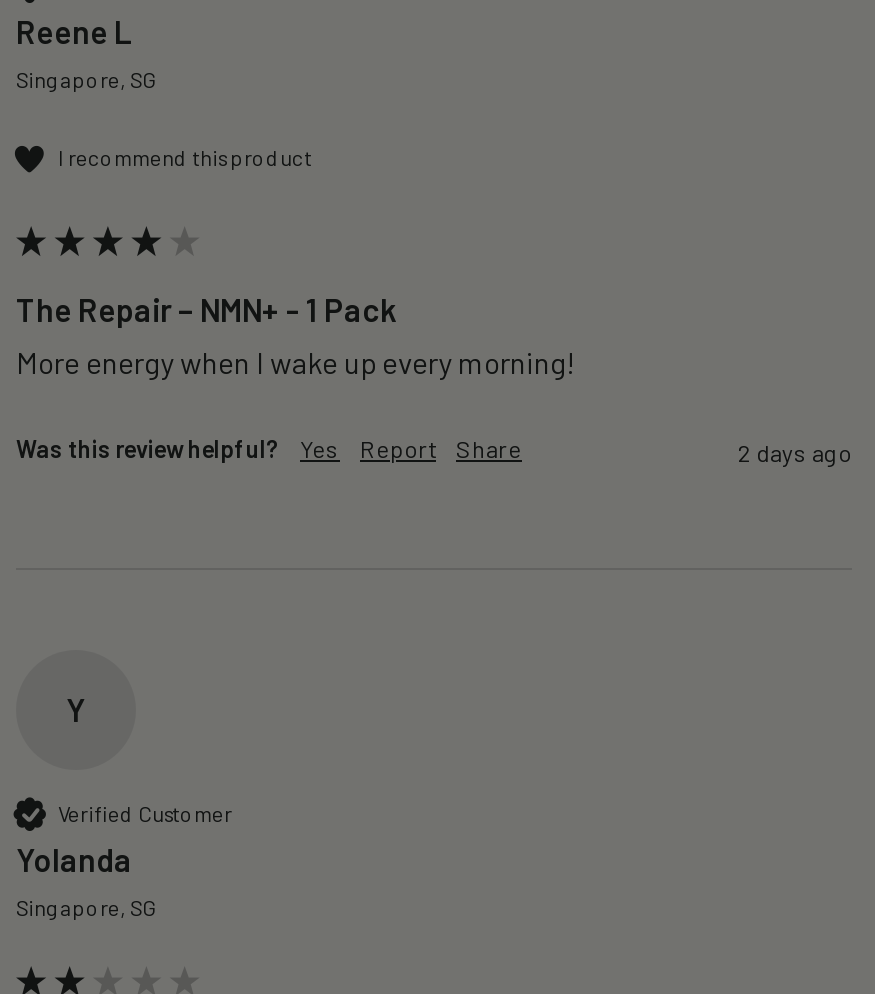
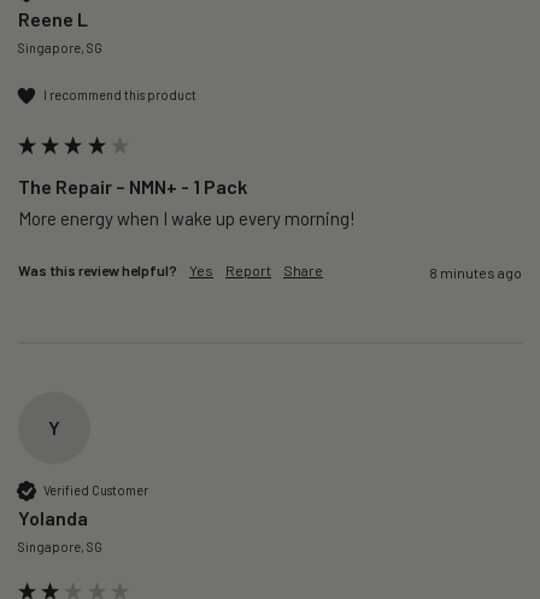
- 2 days ago
+ 8 minutes ago
